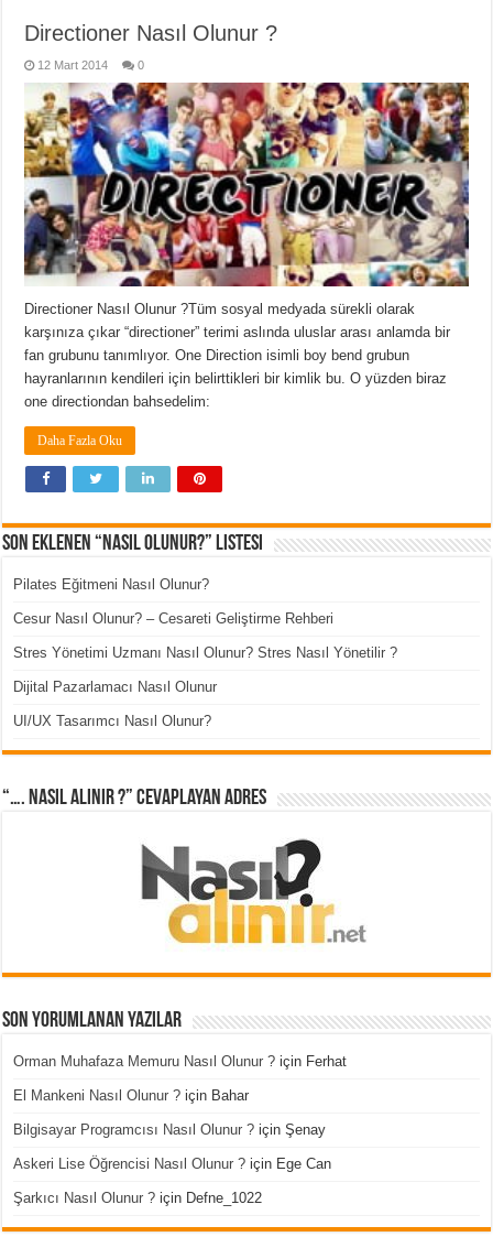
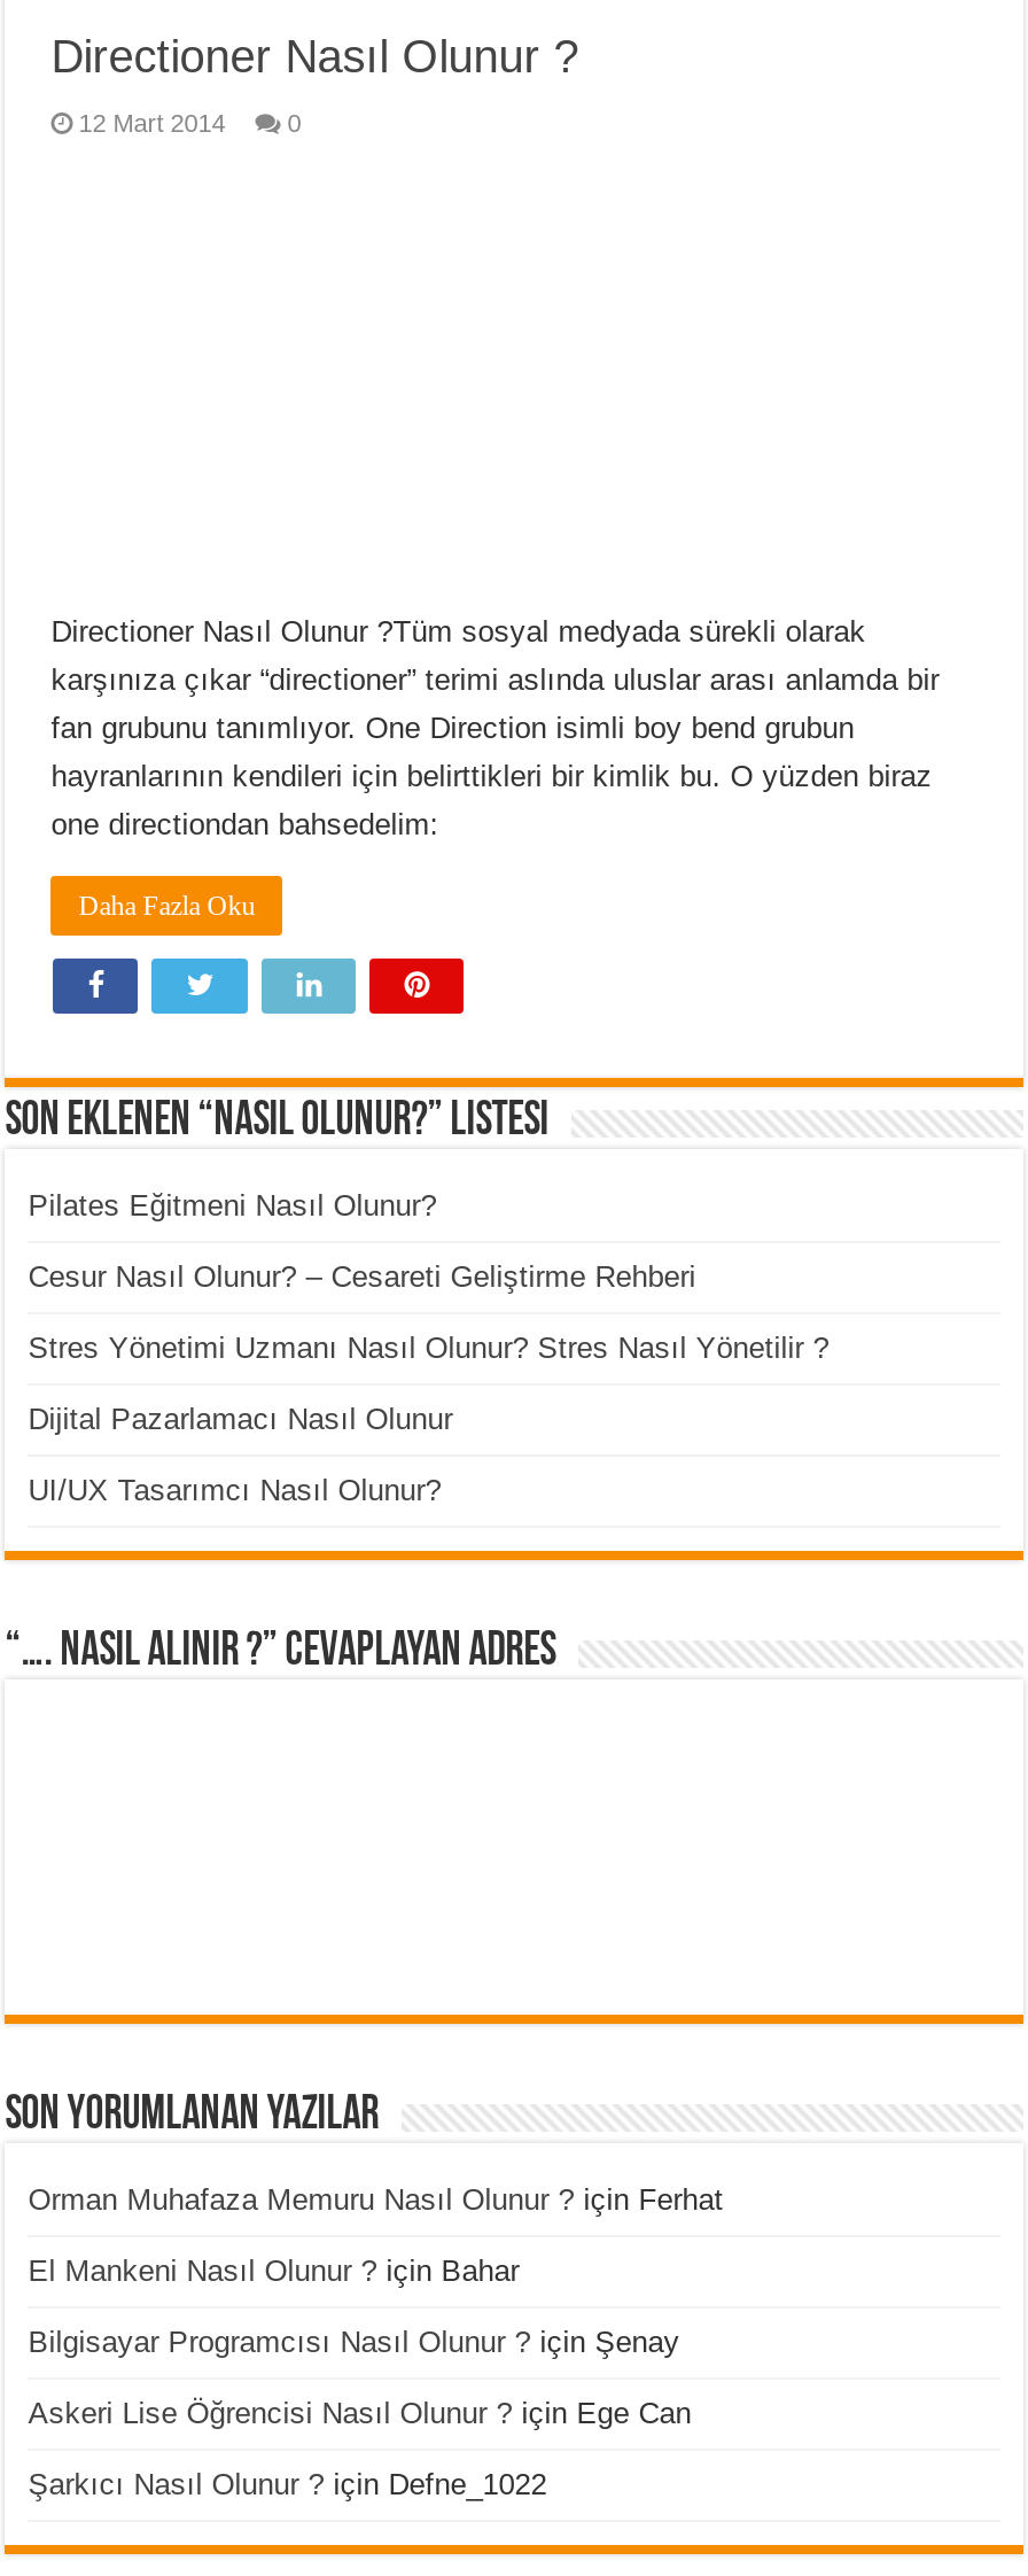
- [image]

- [image]
